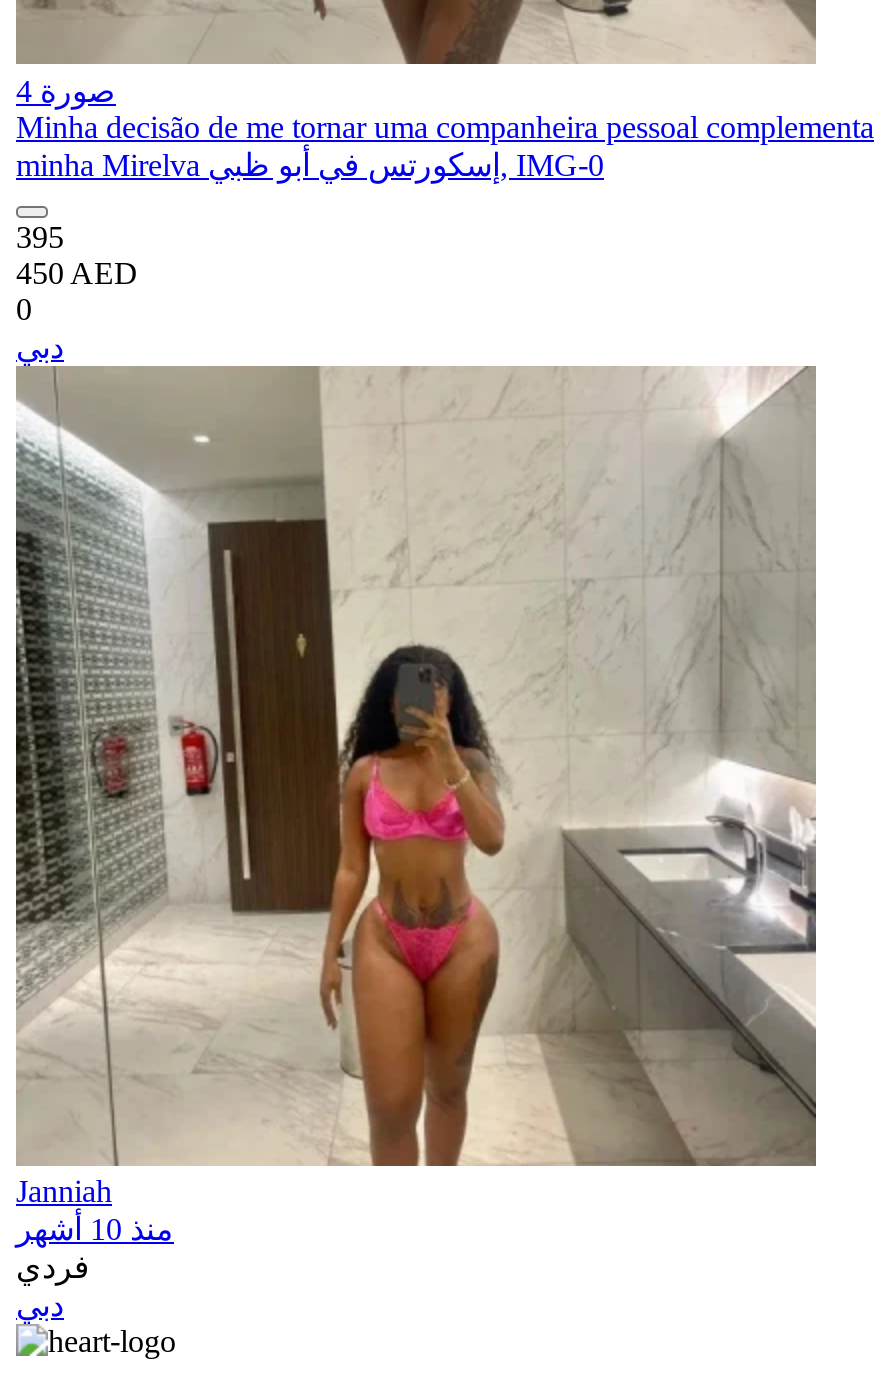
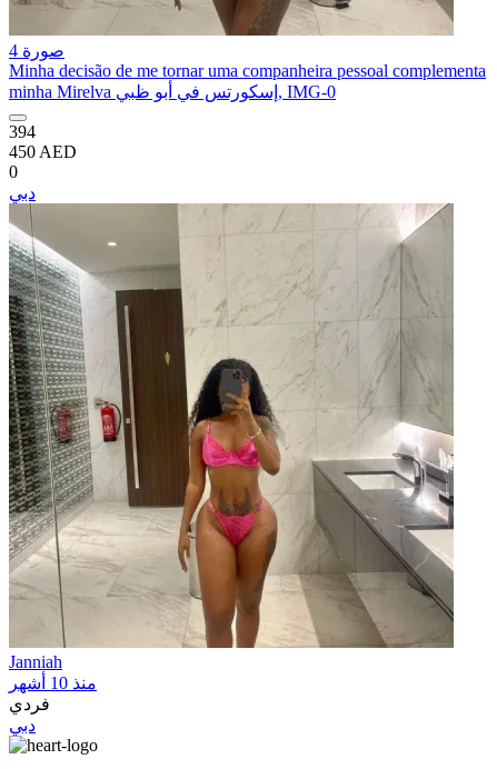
- 395
+ 394
